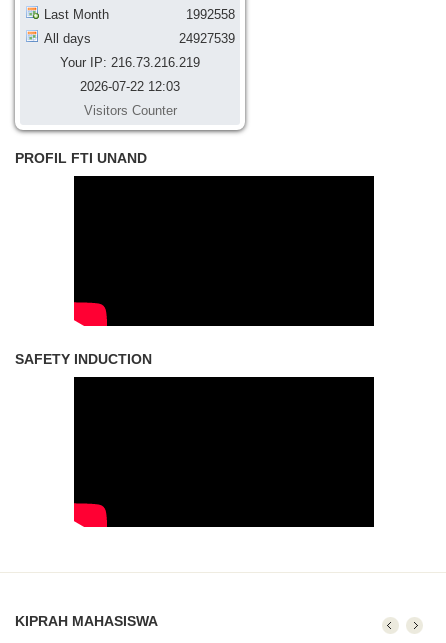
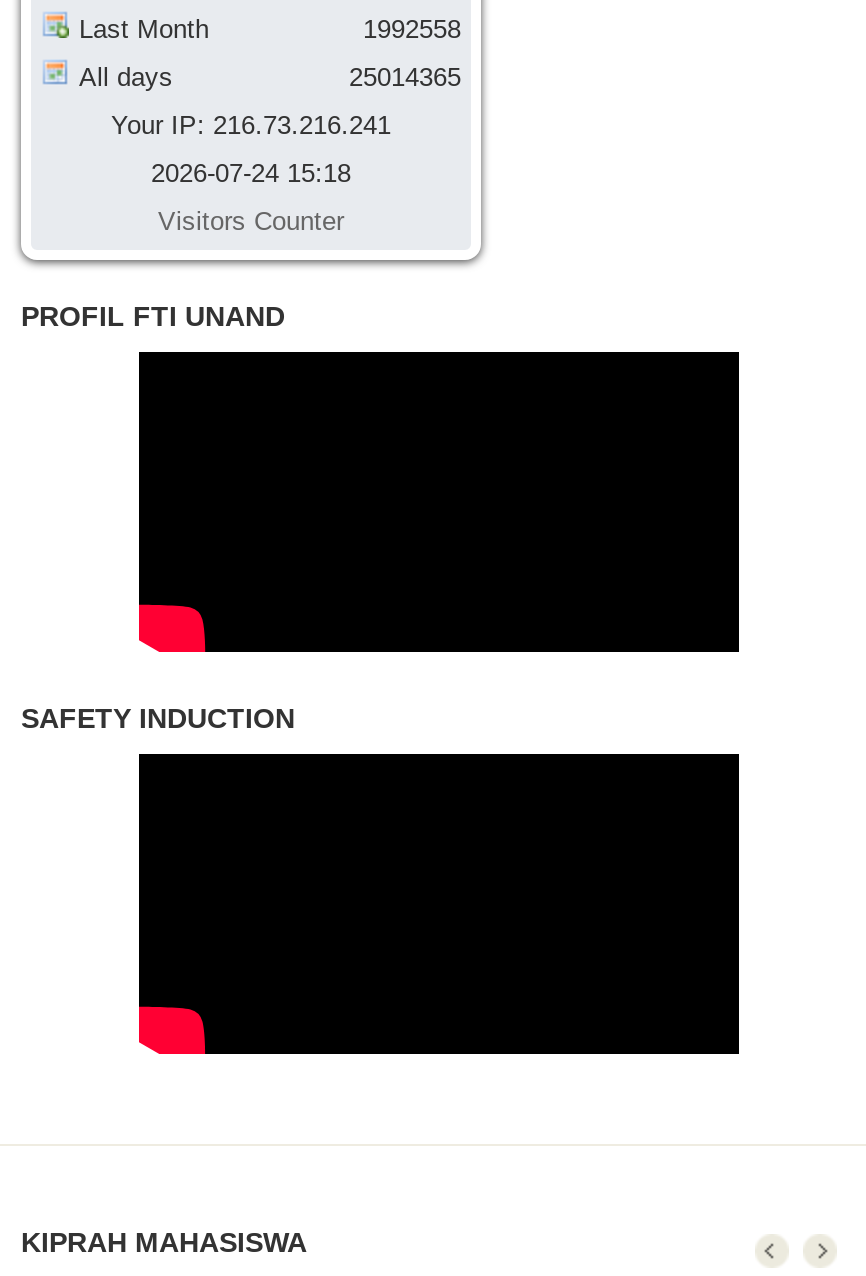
- 24927539
+ 25014365

- Your IP: 216.73.216.219
+ Your IP: 216.73.216.241

- 2026-07-22 12:03
+ 2026-07-24 15:18
